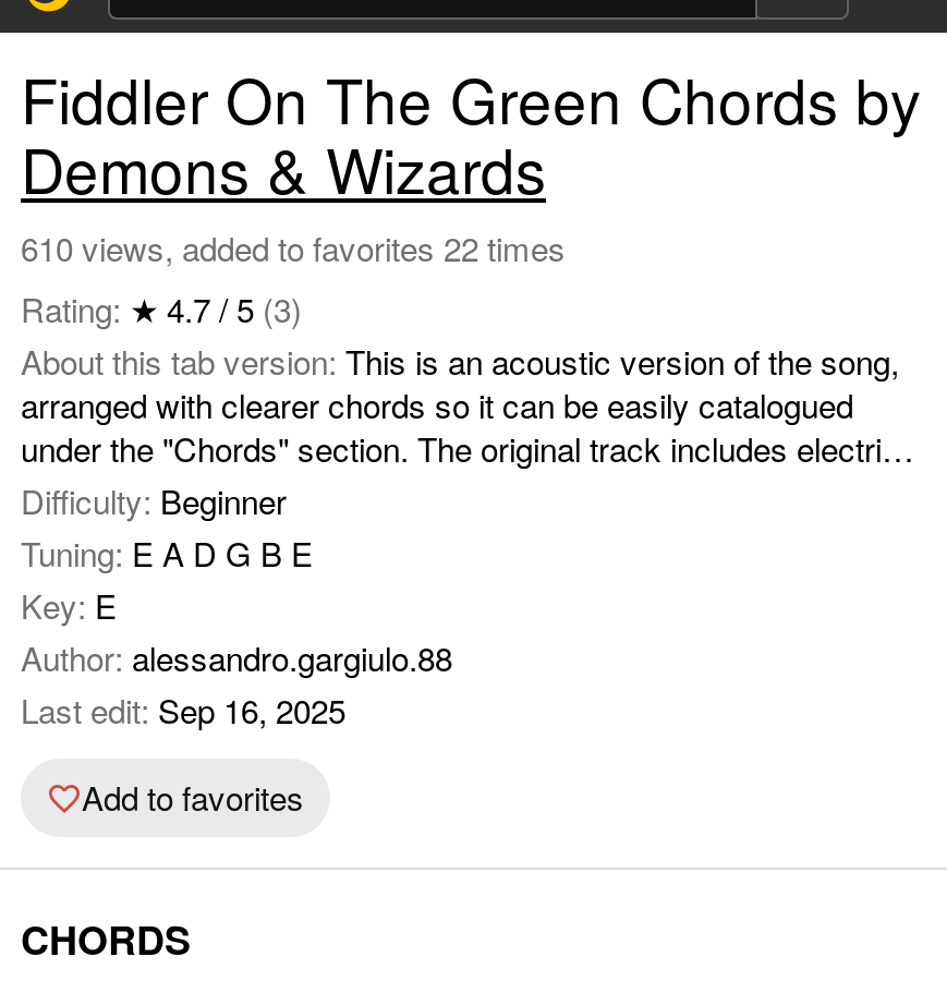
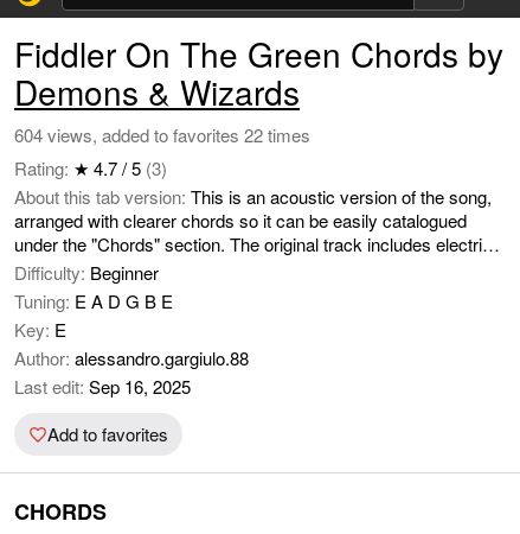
- 610 views, added to favorites 22 times
+ 604 views, added to favorites 22 times
